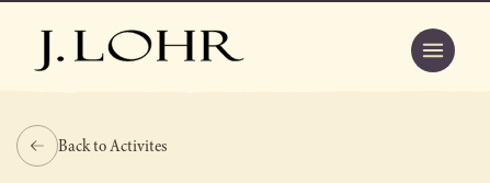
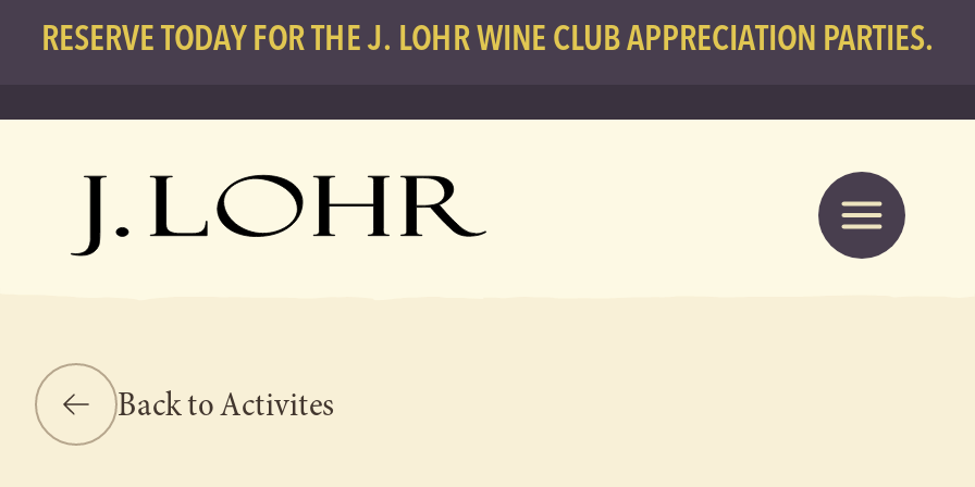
+ RESERVE TODAY FOR THE J. LOHR WINE CLUB APPRECIATION PARTIES.
